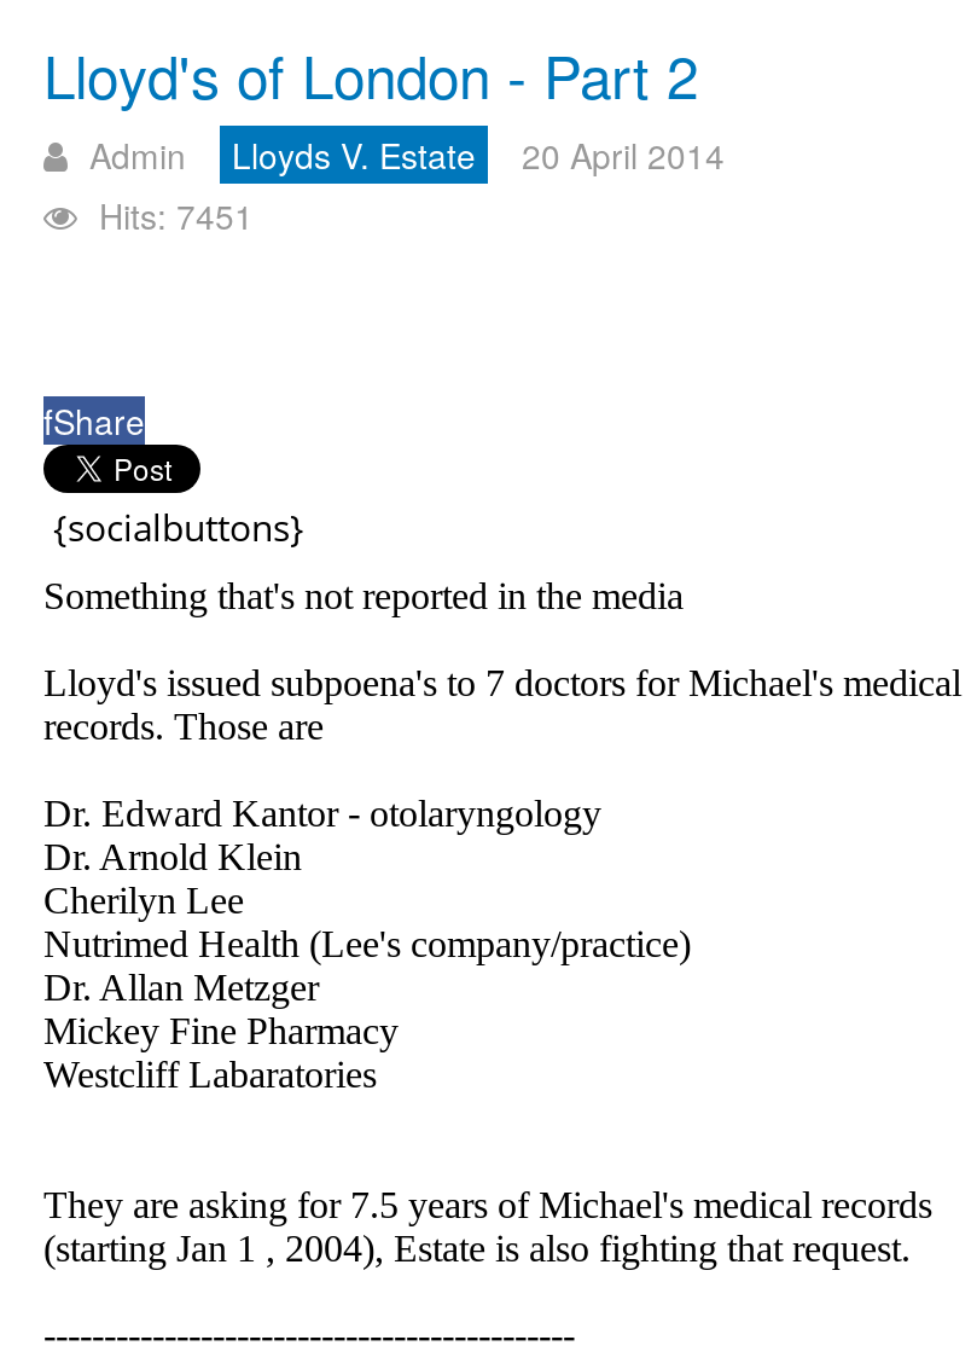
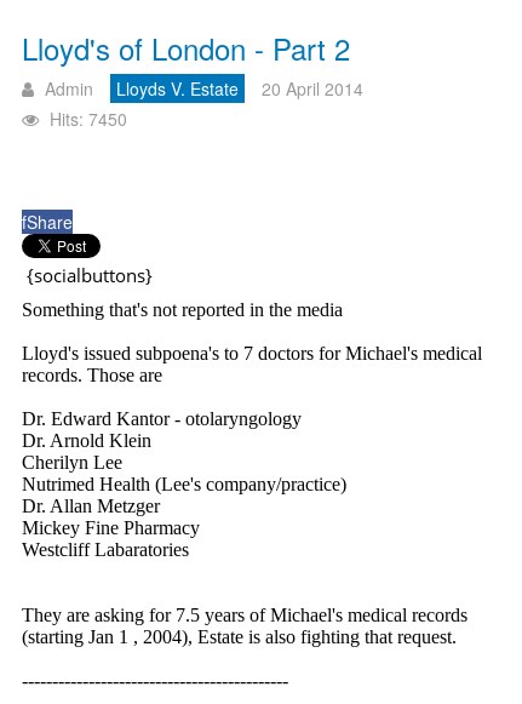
- Hits: 7451
+ Hits: 7450
